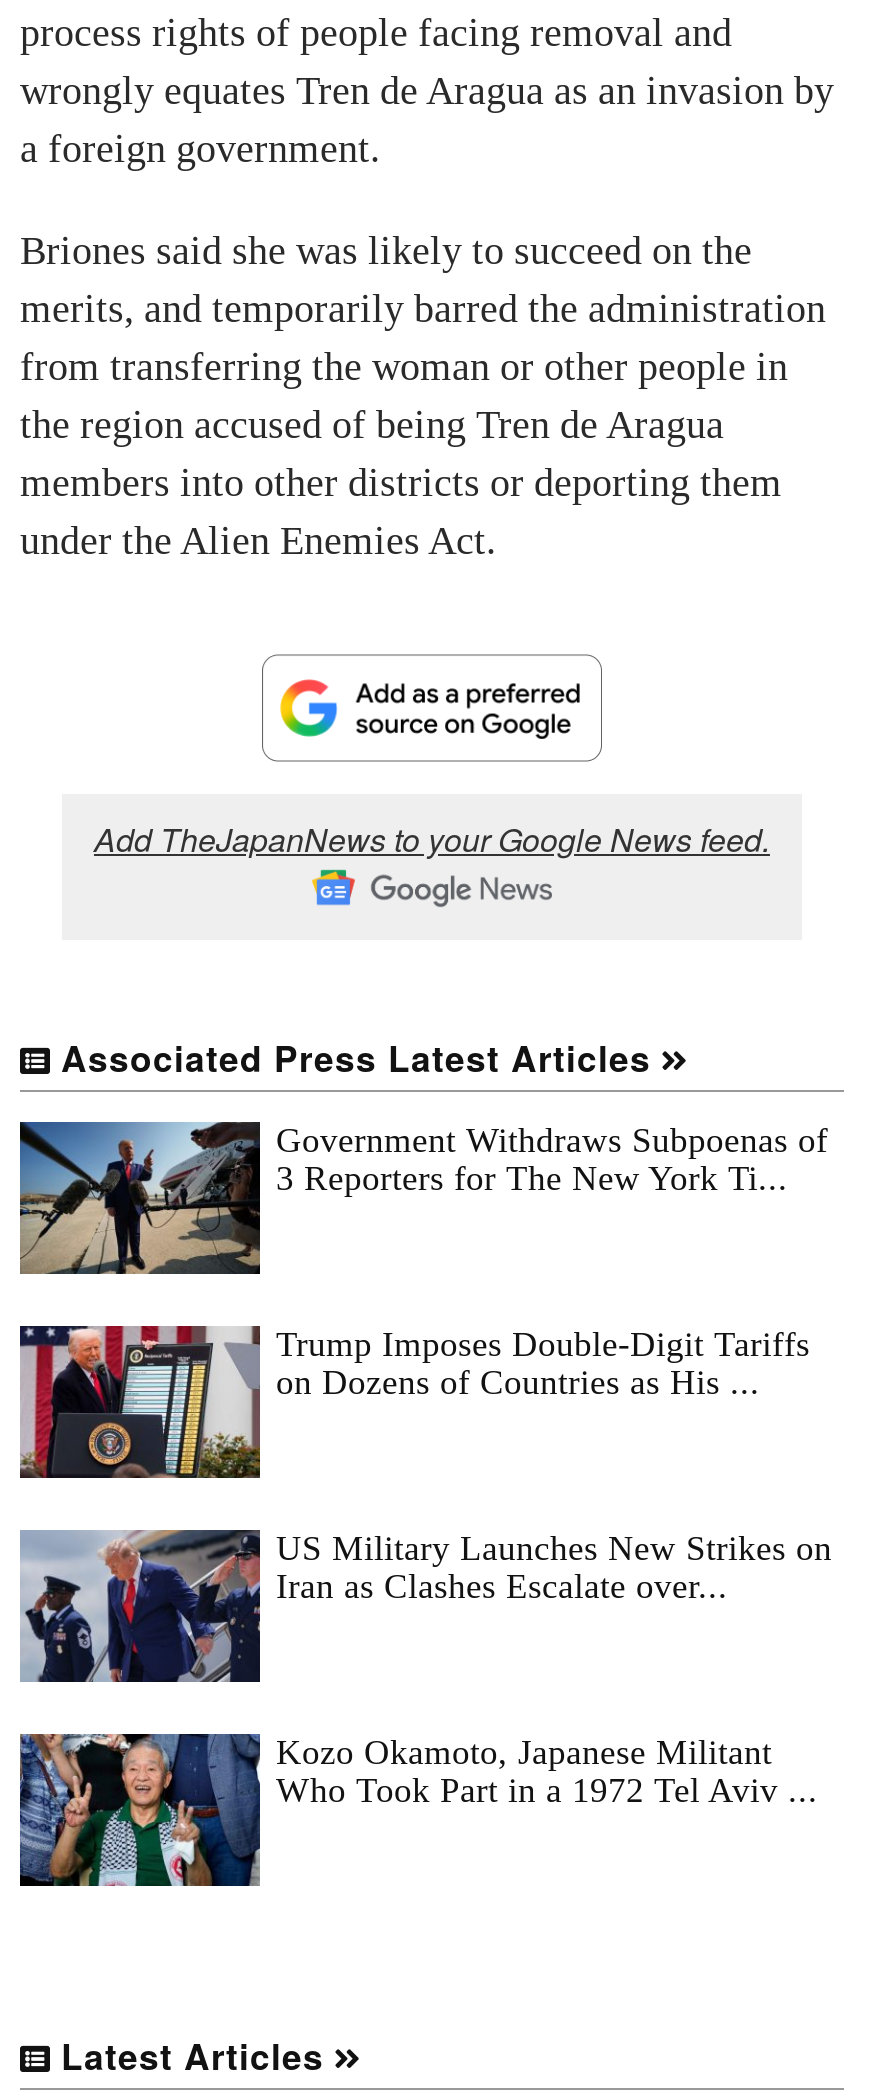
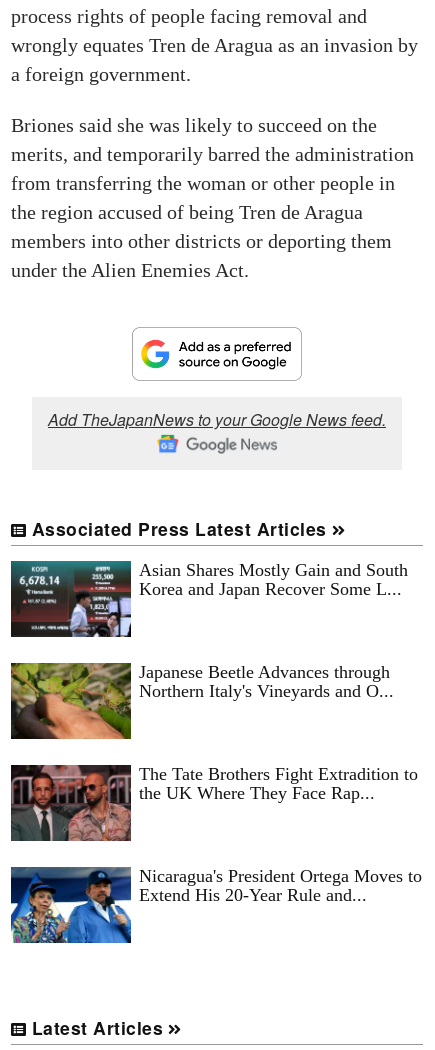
- [image]
- Government Withdraws Subpoenas of
- 3 Reporters for The New York Ti...
+ [image]
+ Asian Shares Mostly Gain and South
+ Korea and Japan Recover Some L...

- [image]
- Trump Imposes Double-Digit Tariffs
- on Dozens of Countries as His ...
+ [image]
+ Japanese Beetle Advances through
+ Northern Italy's Vineyards and O...

- [image]
- US Military Launches New Strikes on
- Iran as Clashes Escalate over...
+ [image]
+ The Tate Brothers Fight Extradition to
+ the UK Where They Face Rap...

- [image]
- Kozo Okamoto, Japanese Militant
- Who Took Part in a 1972 Tel Aviv ...
+ [image]
+ Nicaragua's President Ortega Moves to
+ Extend His 20-Year Rule and...
